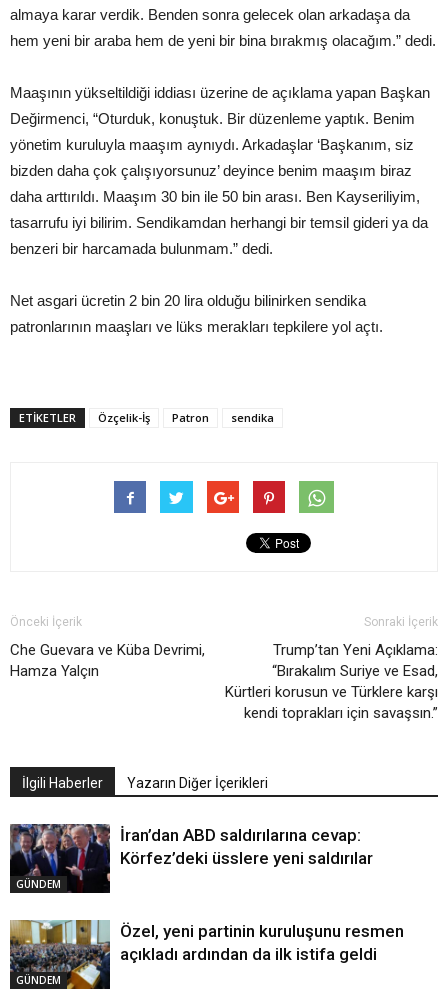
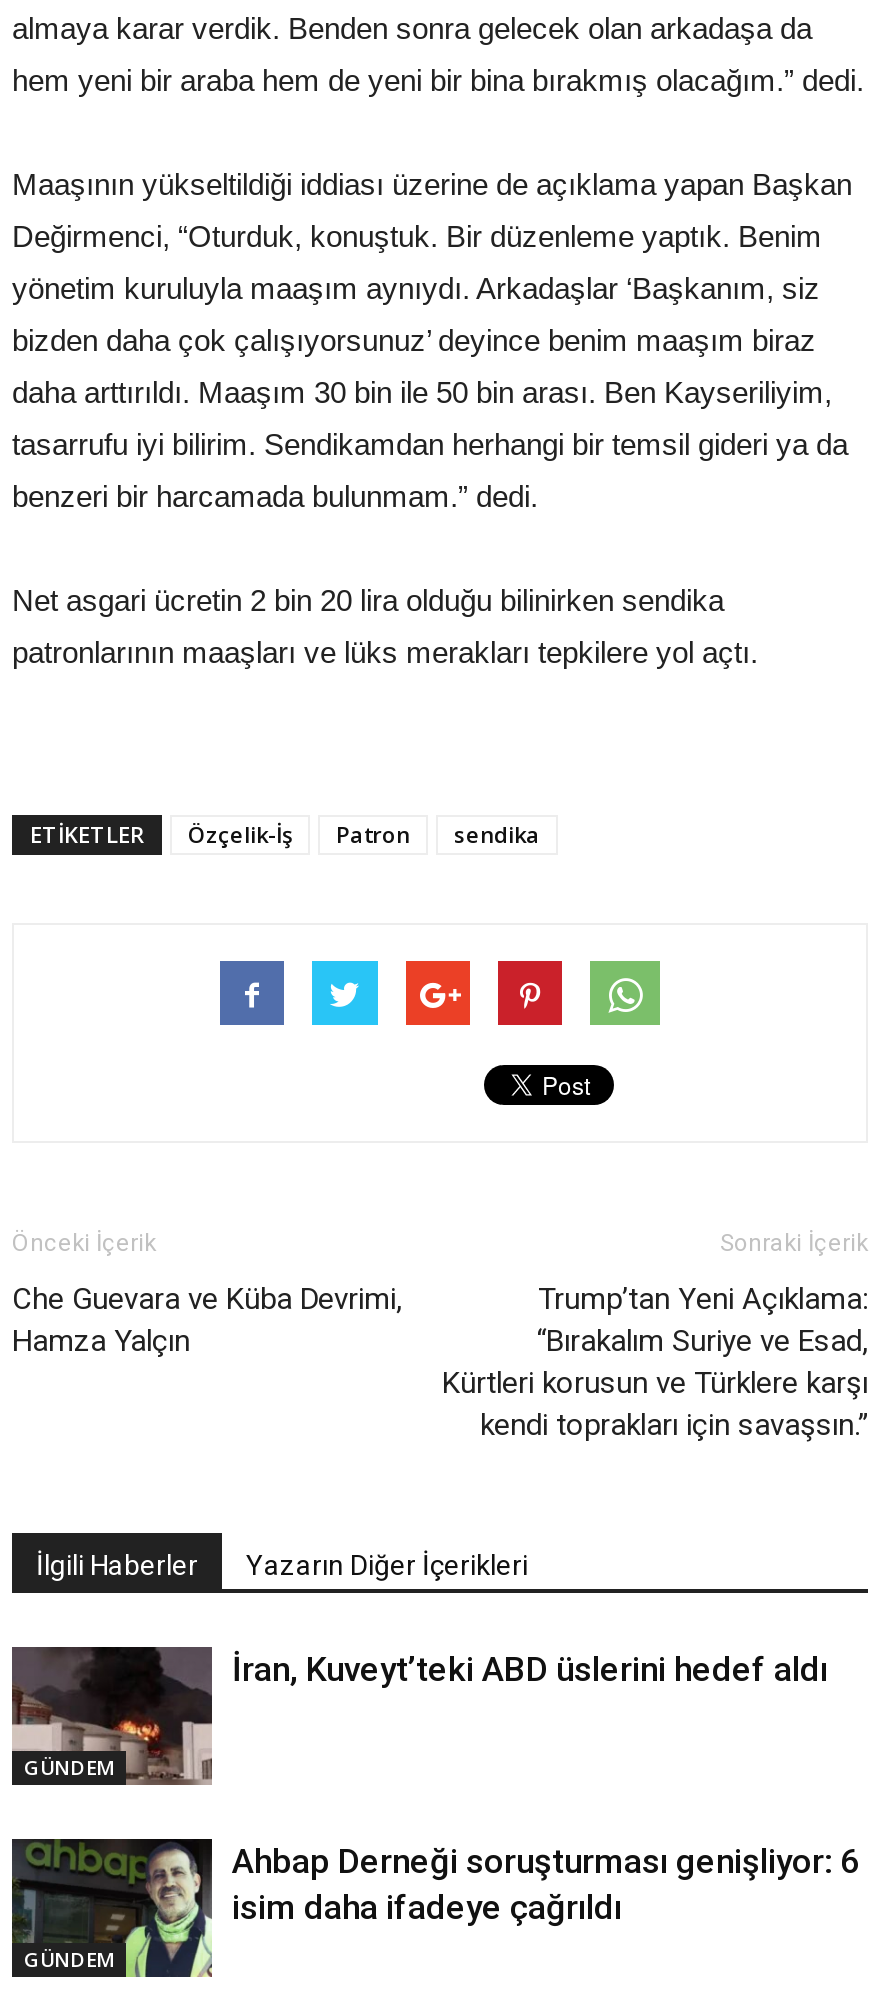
- [image]
- İran’dan ABD saldırılarına cevap:
- Körfez’deki üsslere yeni saldırılar
+ [image]
+ İran, Kuveyt’teki ABD üslerini hedef aldı

- [image]
- Özel, yeni partinin kuruluşunu resmen
- açıkladı ardından da ilk istifa geldi
+ [image]
+ Ahbap Derneği soruşturması genişliyor: 6
+ isim daha ifadeye çağrıldı
